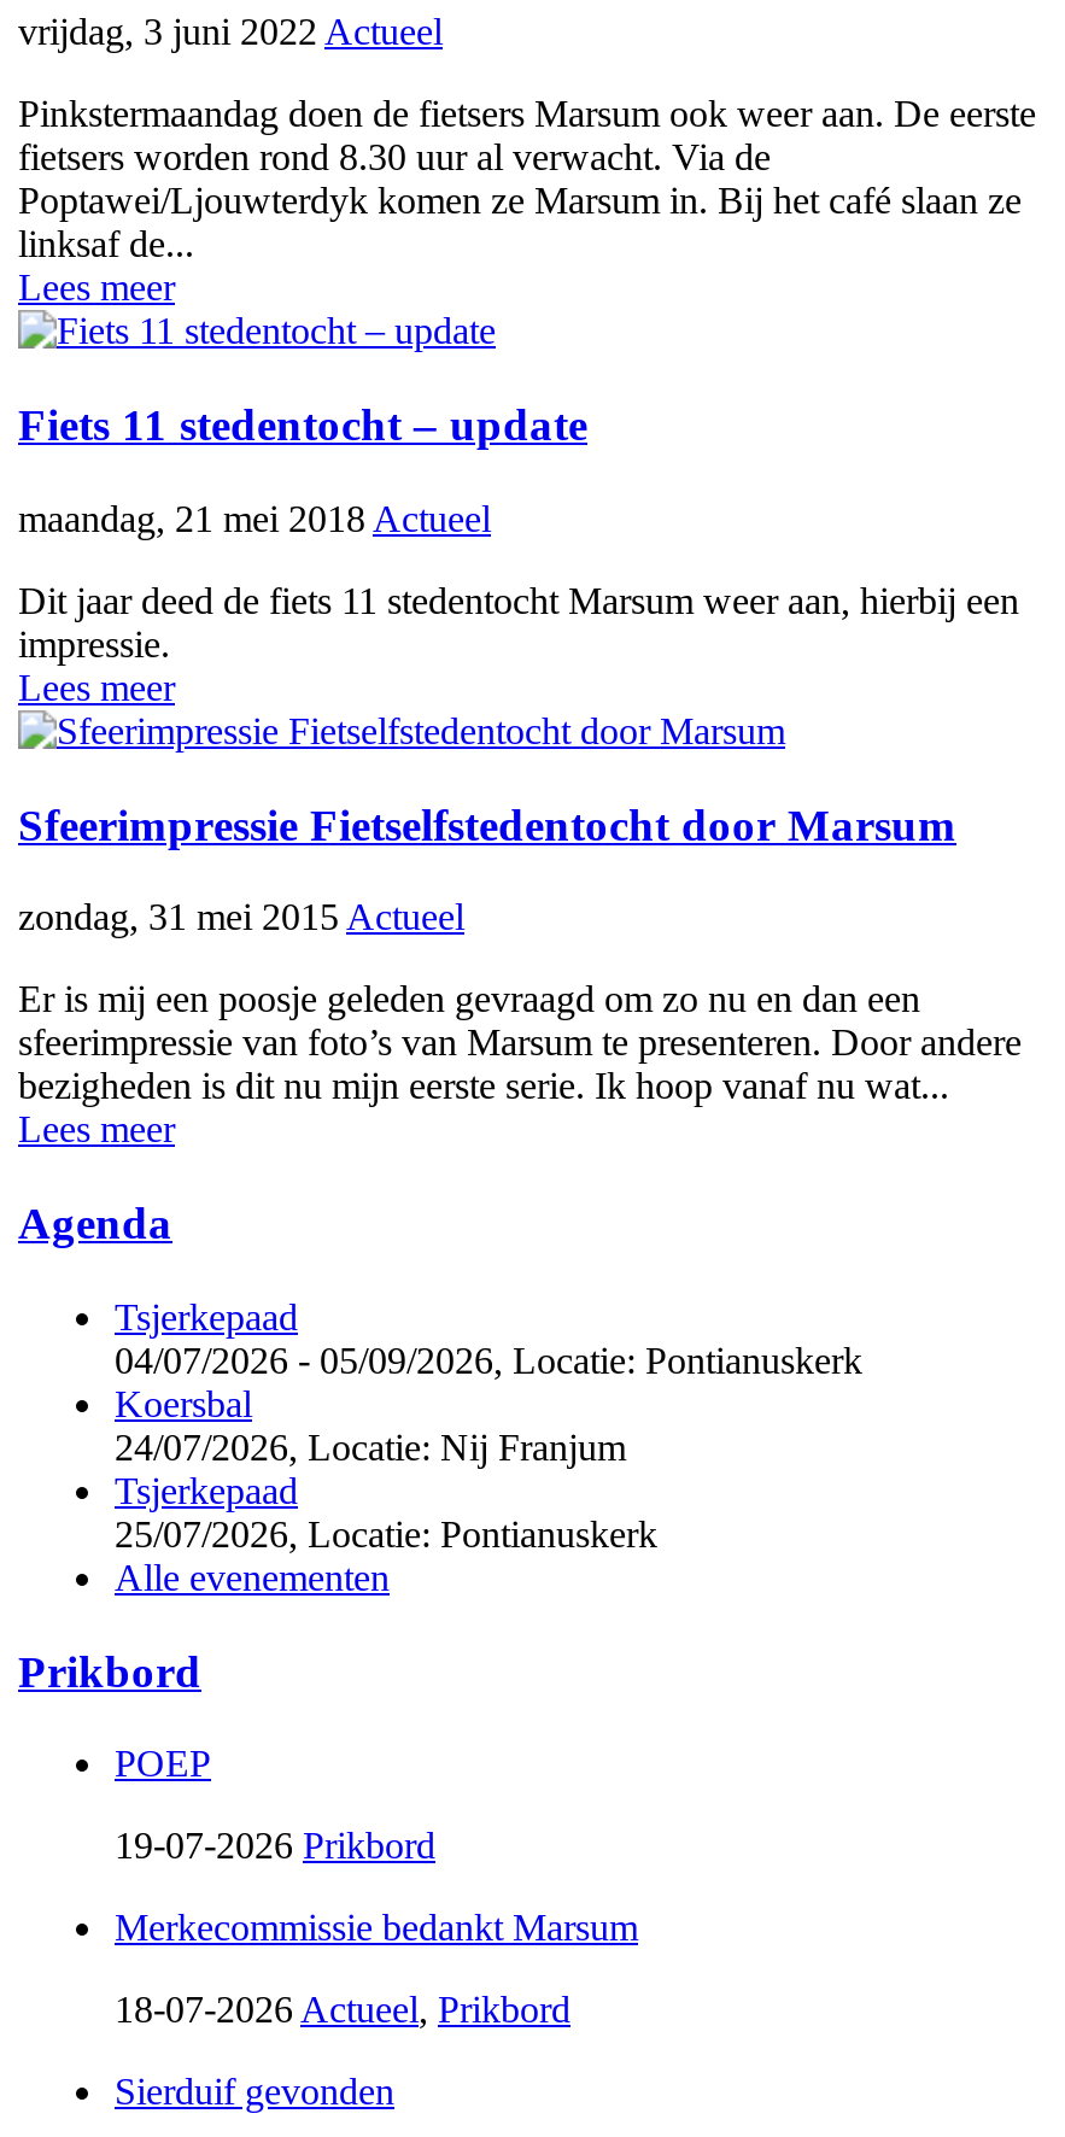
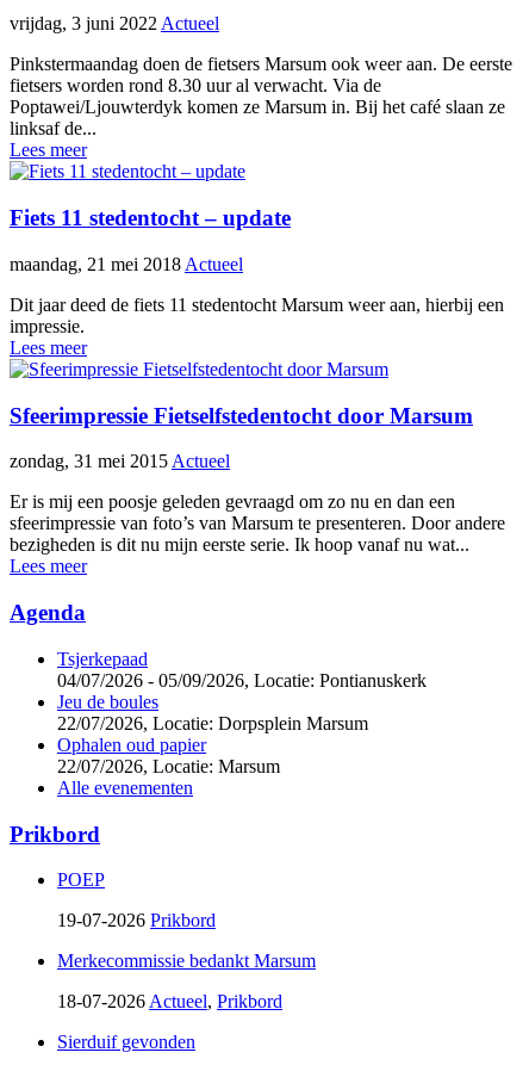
- Koersbal
- 24/07/2026, Locatie: Nij Franjum
- Tsjerkepaad
- 25/07/2026, Locatie: Pontianuskerk
+ Jeu de boules
+ 22/07/2026, Locatie: Dorpsplein Marsum
+ Ophalen oud papier
+ 22/07/2026, Locatie: Marsum
